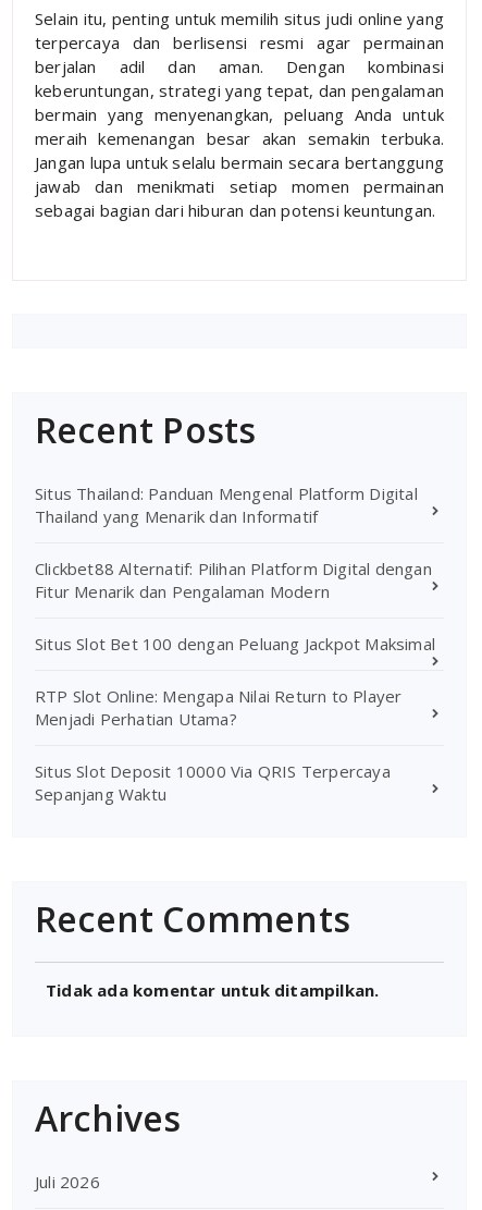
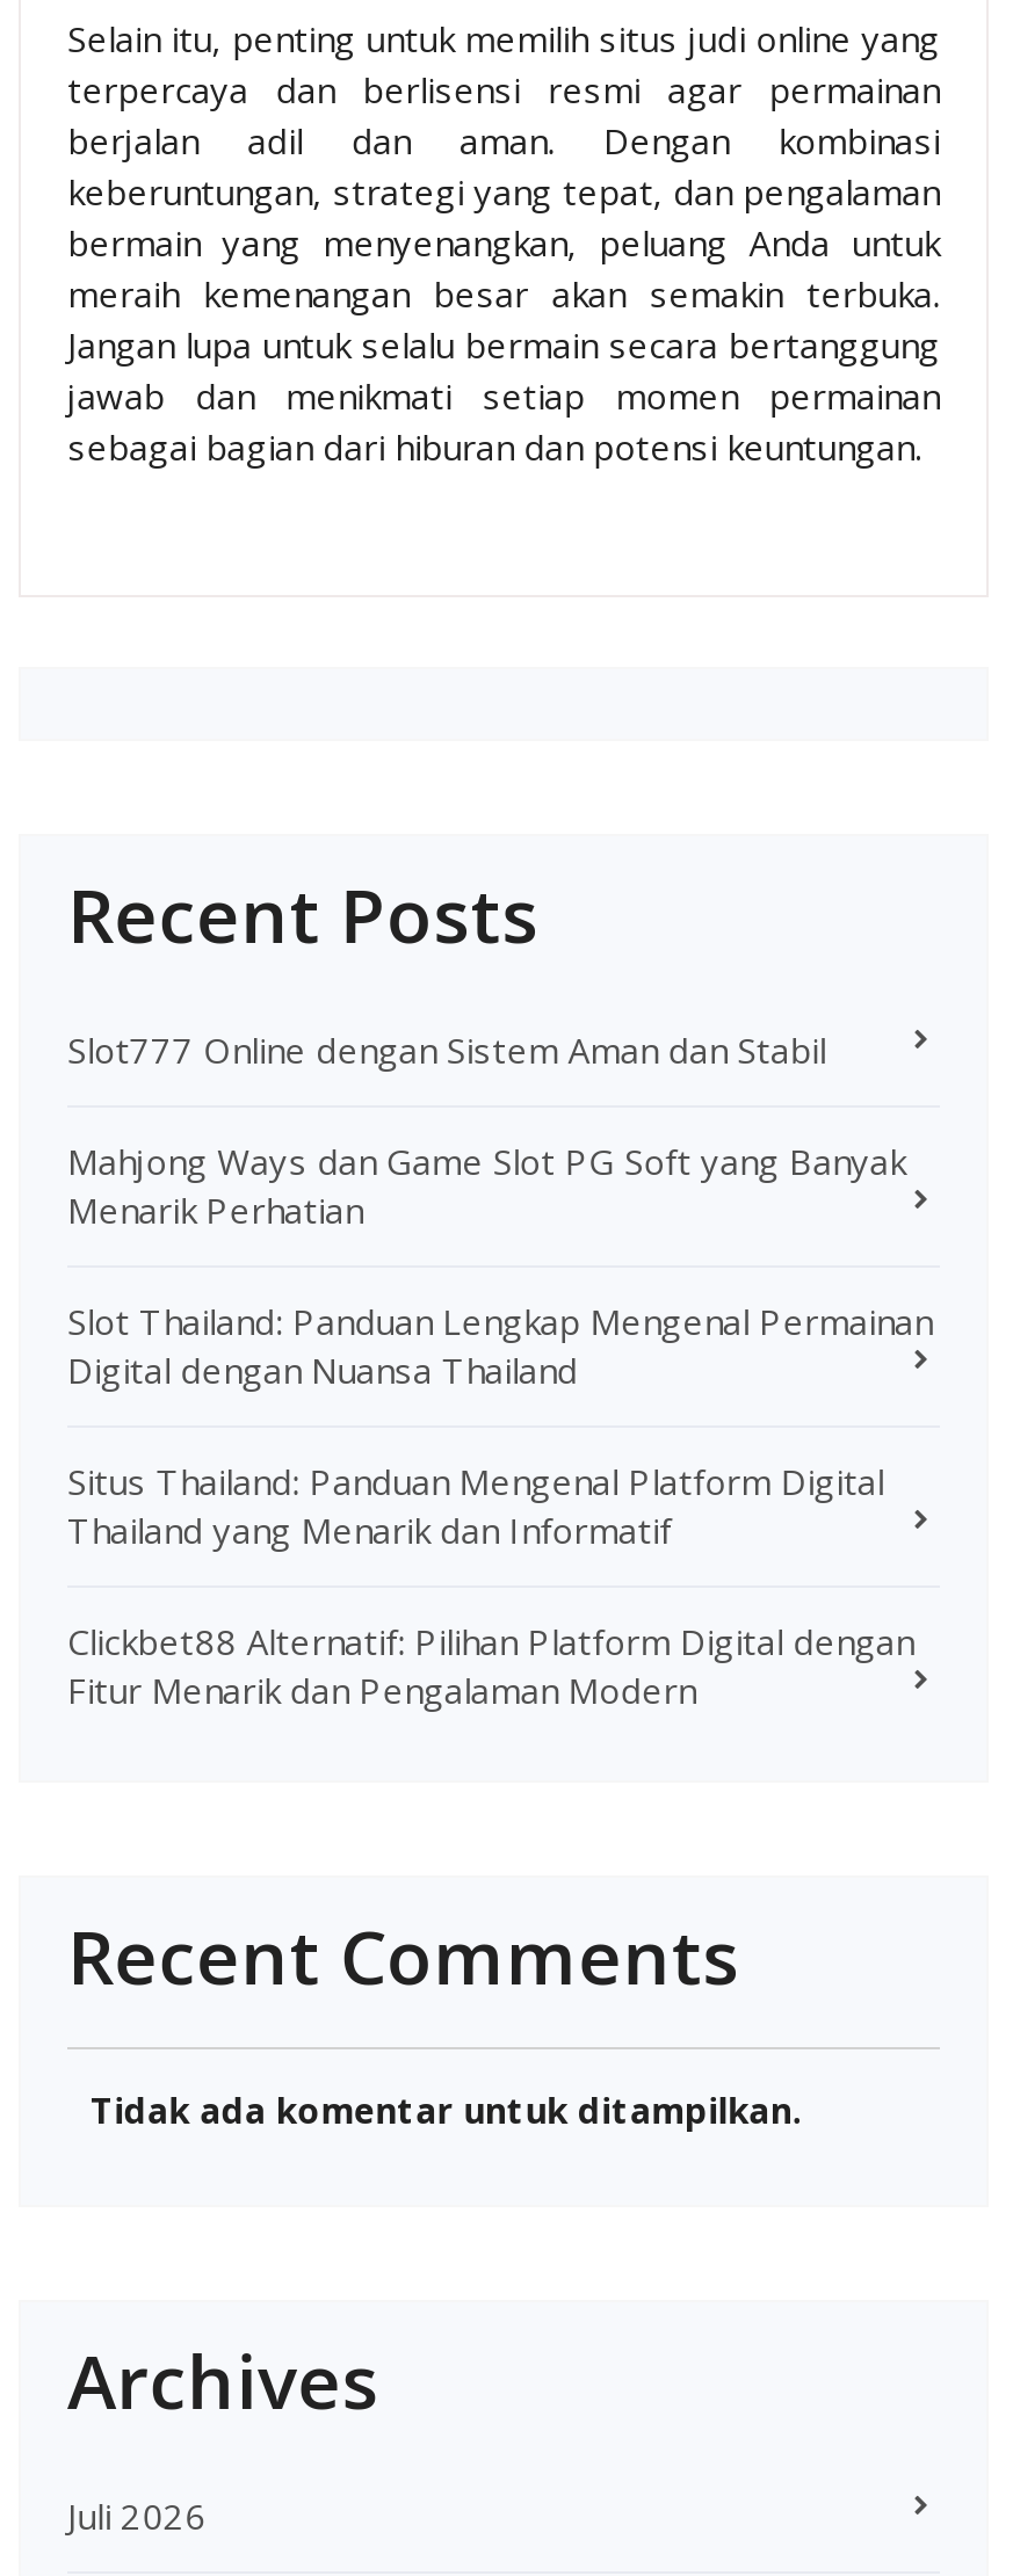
+ Slot777 Online dengan Sistem Aman dan Stabil
+ Mahjong Ways dan Game Slot PG Soft yang Banyak
+ Menarik Perhatian
+ Slot Thailand: Panduan Lengkap Mengenal Permainan
+ Digital dengan Nuansa Thailand

moved down: Situs Thailand: Panduan Mengenal Platform Digital | Thailand yang Menarik dan Informatif | Clickbet88 Alternatif: Pilihan Platform Digital dengan | Fitur Menarik dan Pengalaman Modern

- Situs Slot Bet 100 dengan Peluang Jackpot Maksimal
- RTP Slot Online: Mengapa Nilai Return to Player
- Menjadi Perhatian Utama?
- Situs Slot Deposit 10000 Via QRIS Terpercaya
- Sepanjang Waktu
